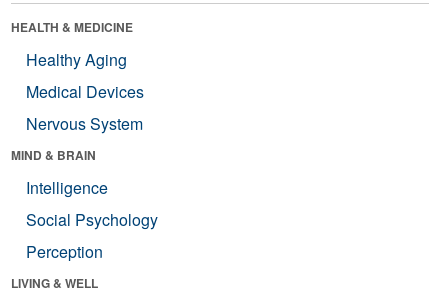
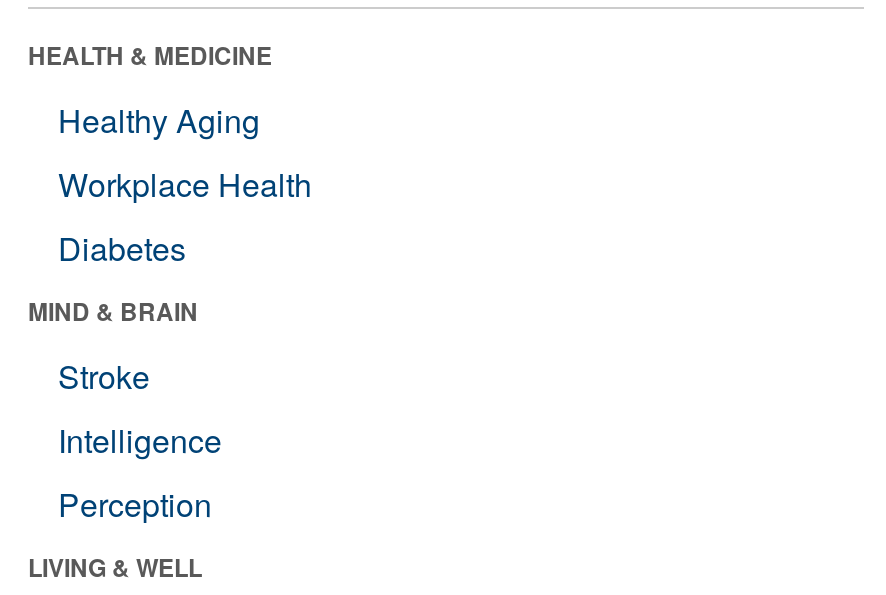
- Medical Devices
- Nervous System
+ Workplace Health
+ Diabetes

+ Stroke

moved down: Intelligence

- Social Psychology
